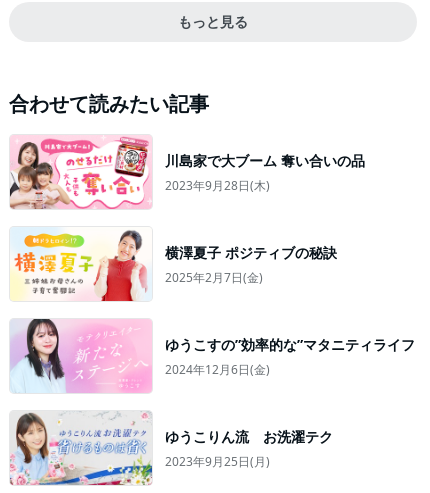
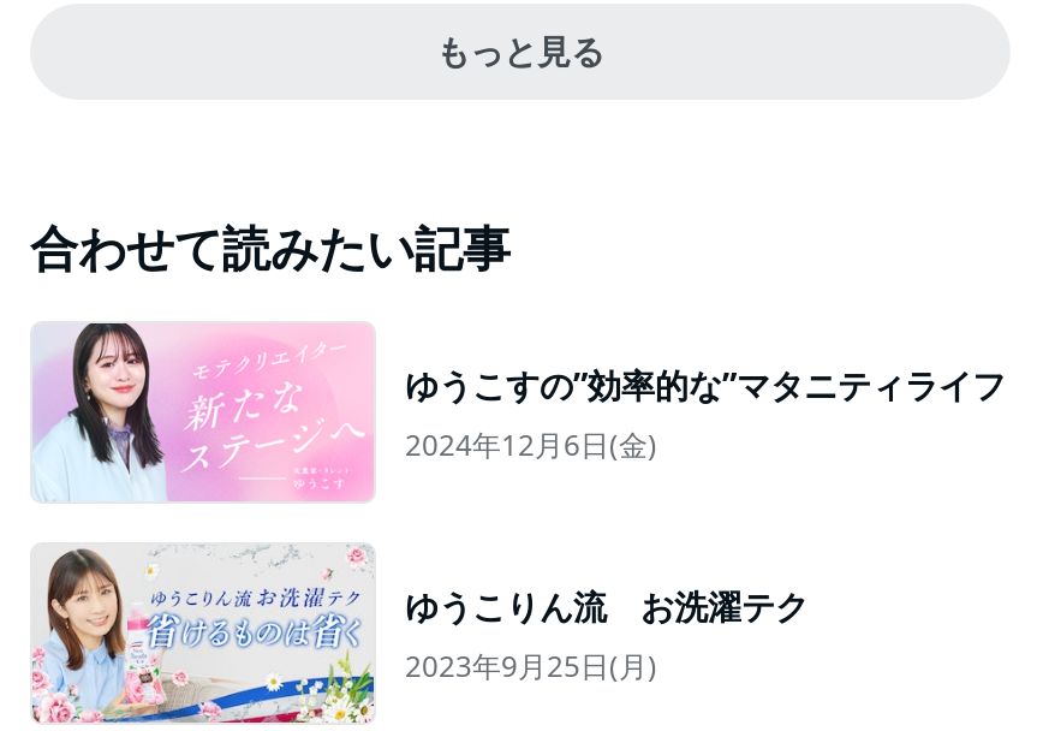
- [image]
- 川島家で大ブーム 奪い合いの品
- 2023年9月28日(木)

- [image]
- 横澤夏子 ポジティブの秘訣
- 2025年2月7日(金)
